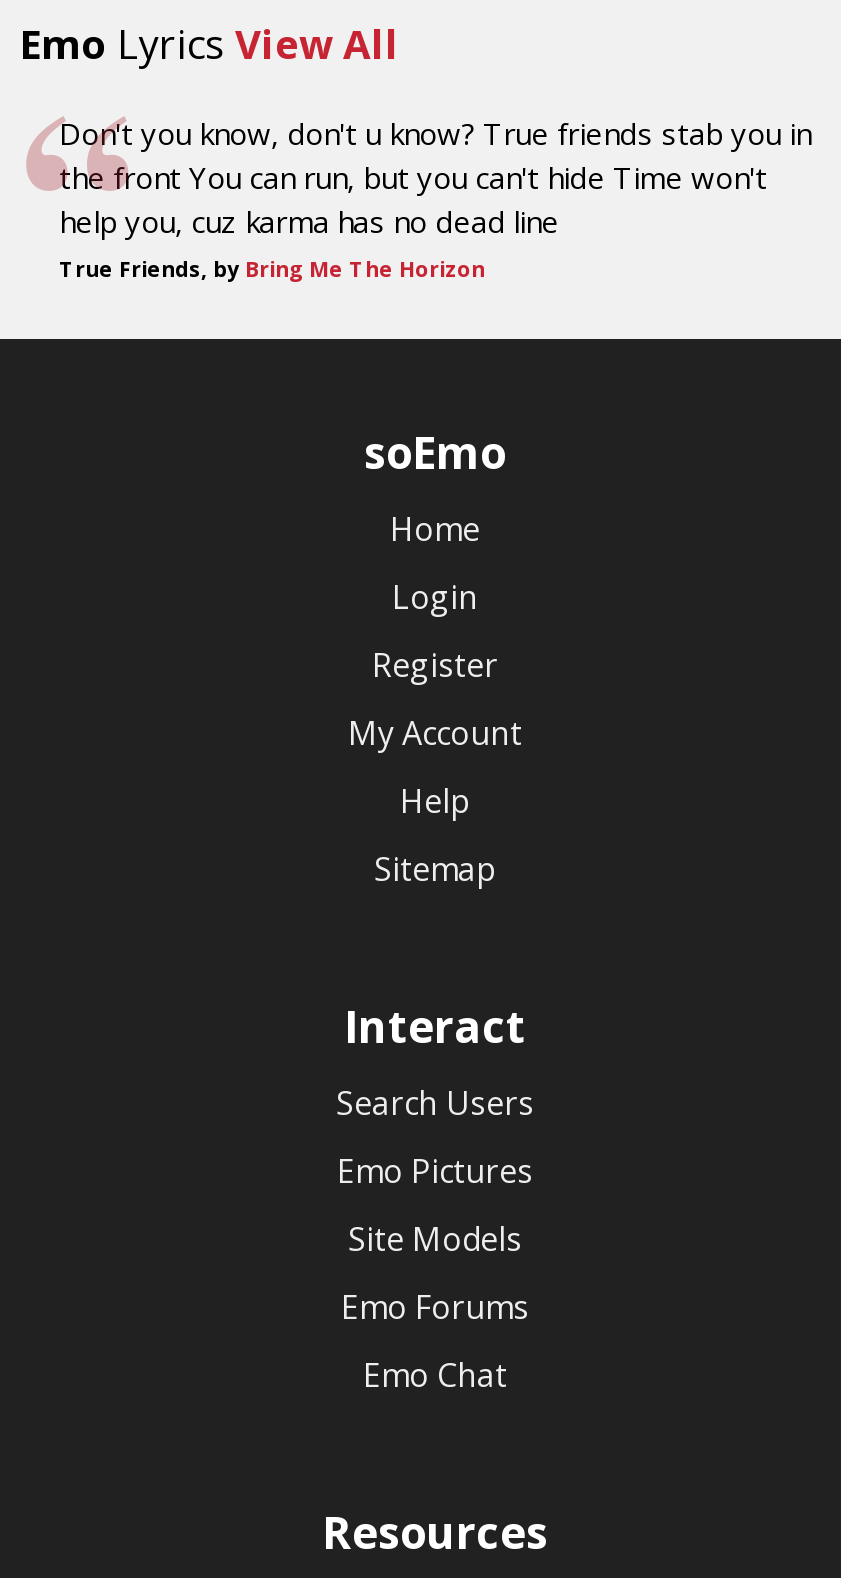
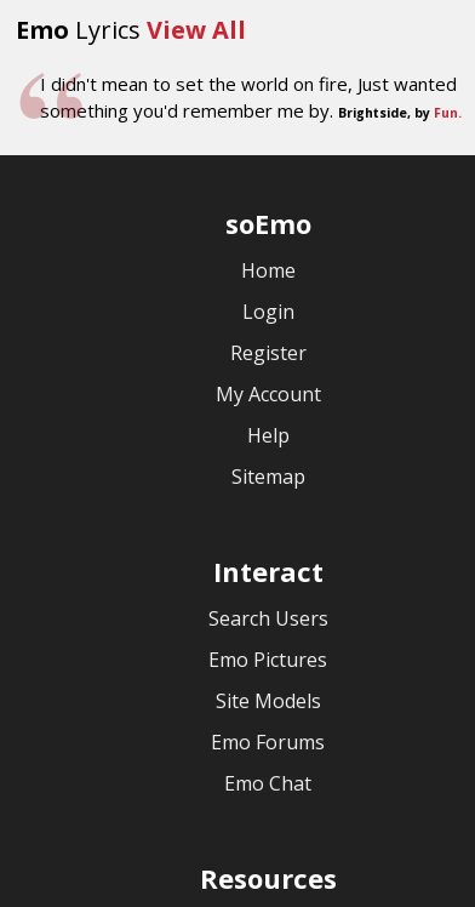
- Don't you know, don't u know? True friends stab you in
- the front You can run, but you can't hide Time won't
- help you, cuz karma has no dead line
- True Friends, by Bring Me The Horizon
+ I didn't mean to set the world on fire, Just wanted
+ something you'd remember me by. Brightside, by Fun.
